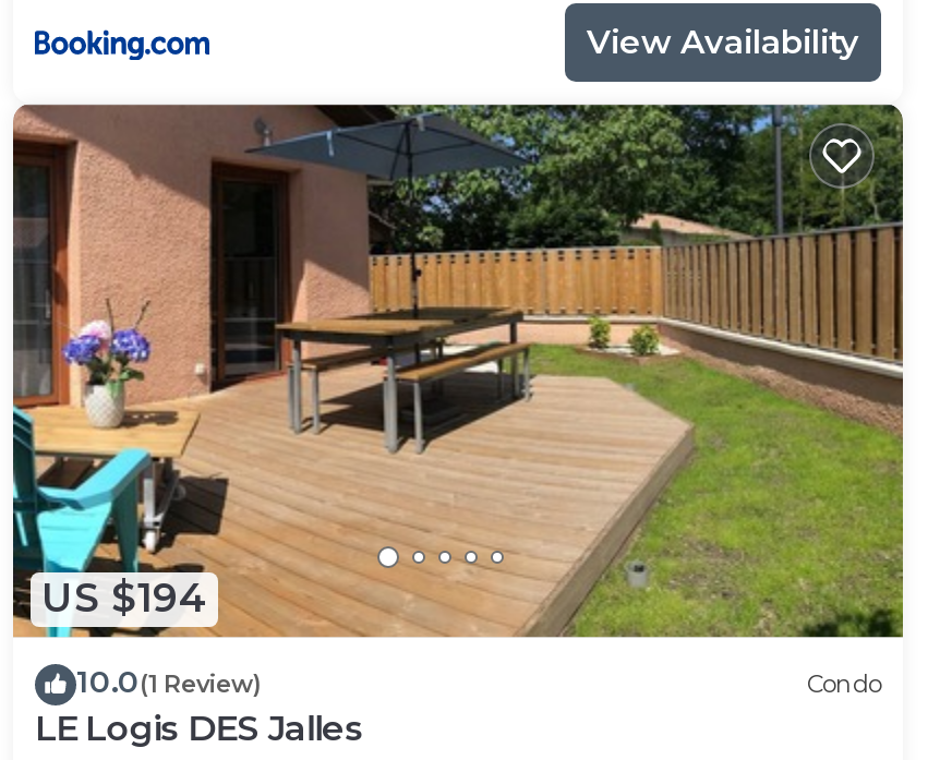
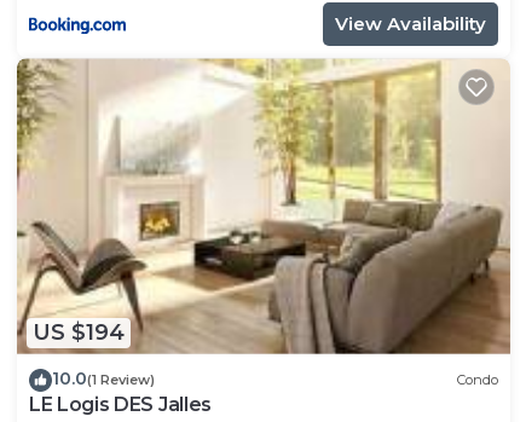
- [image]
+ [image]
